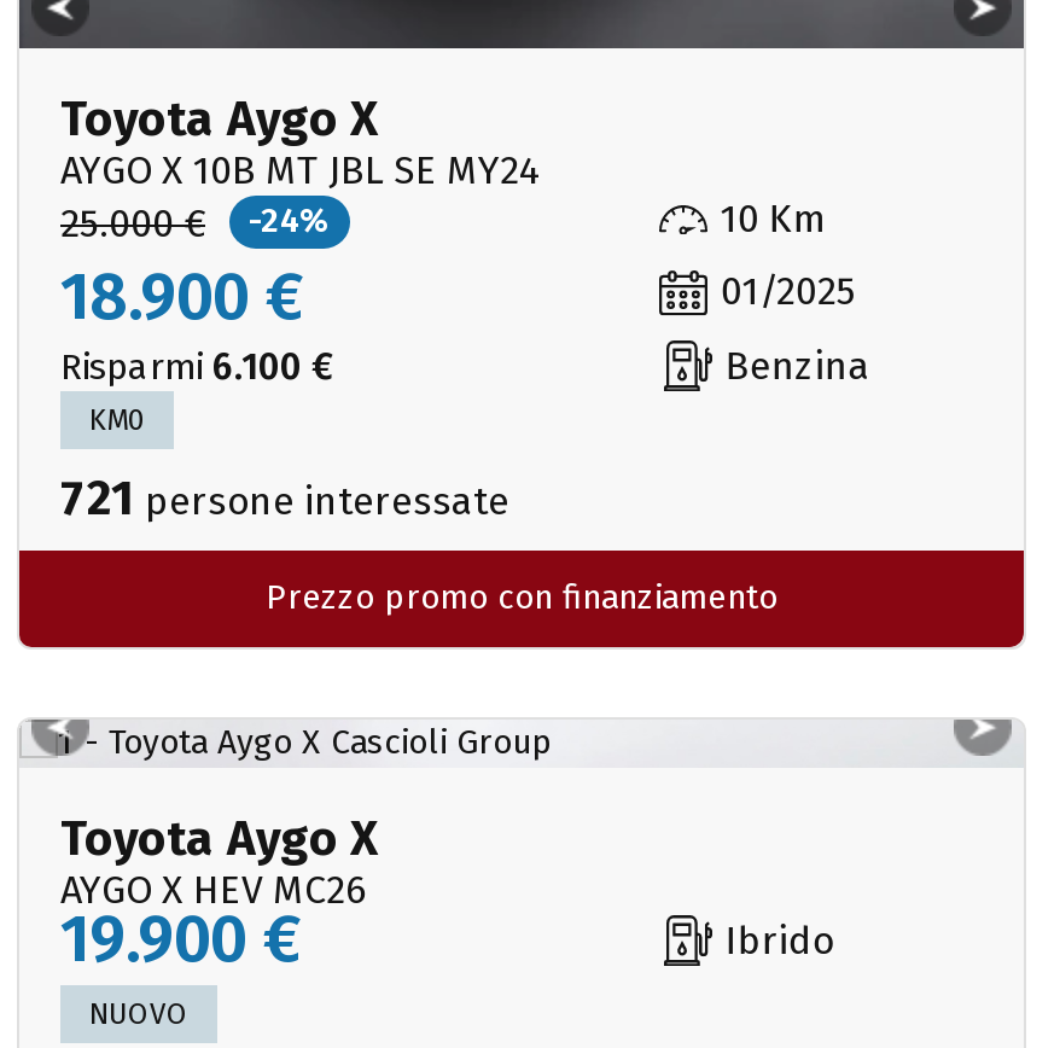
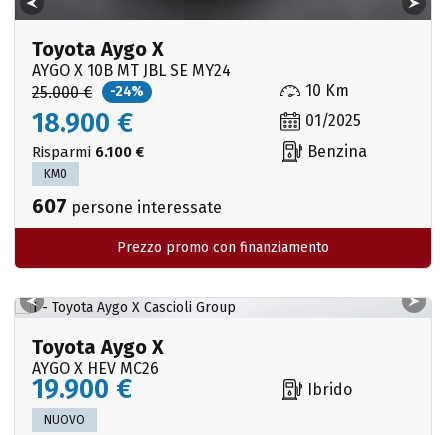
- 721 persone interessate
+ 607 persone interessate
